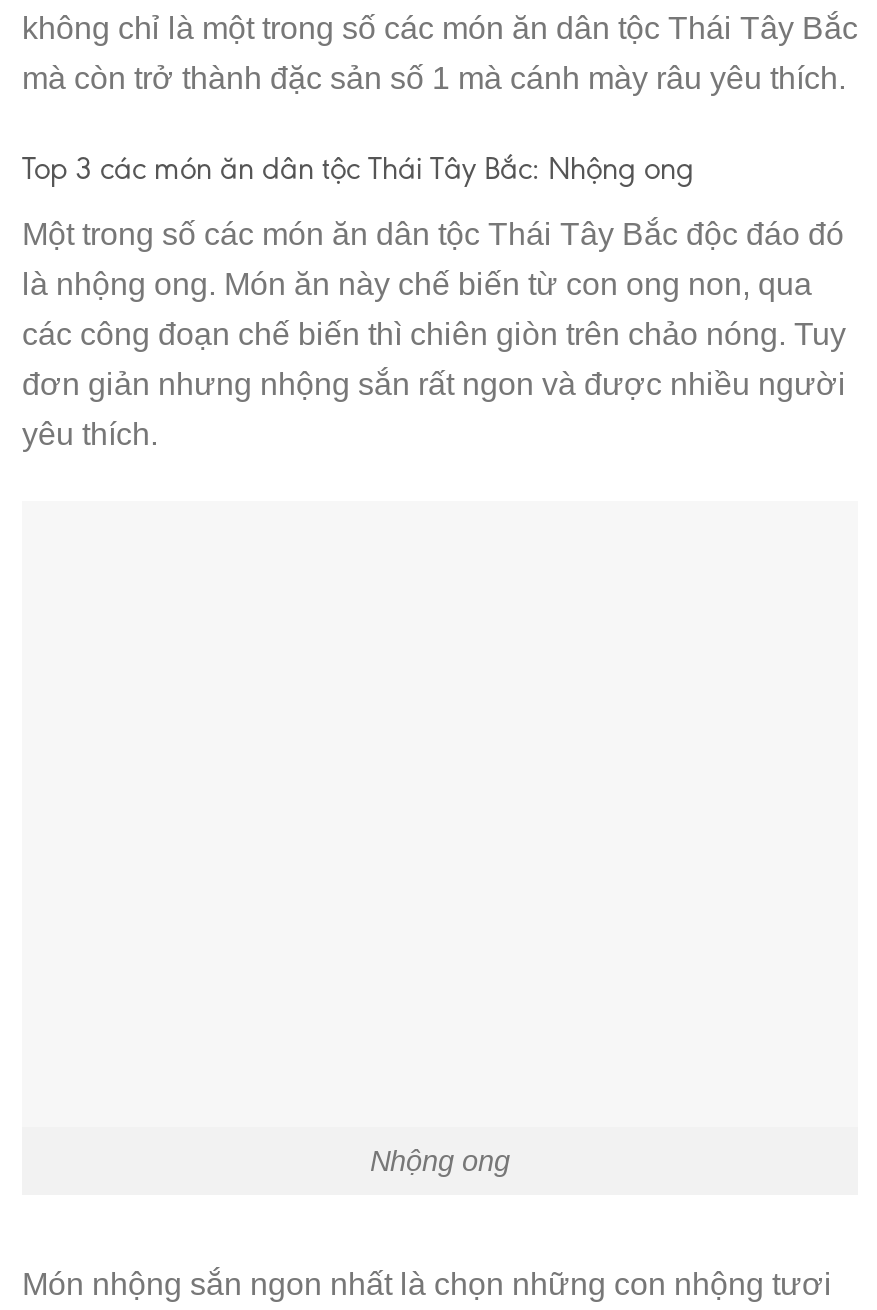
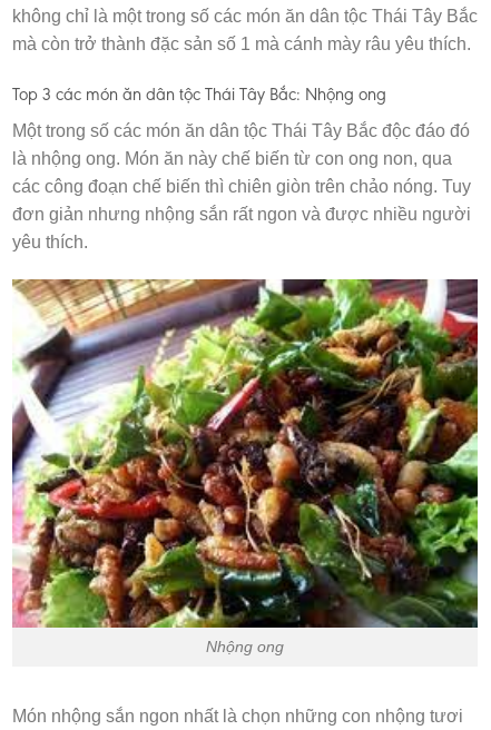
+ [image]
